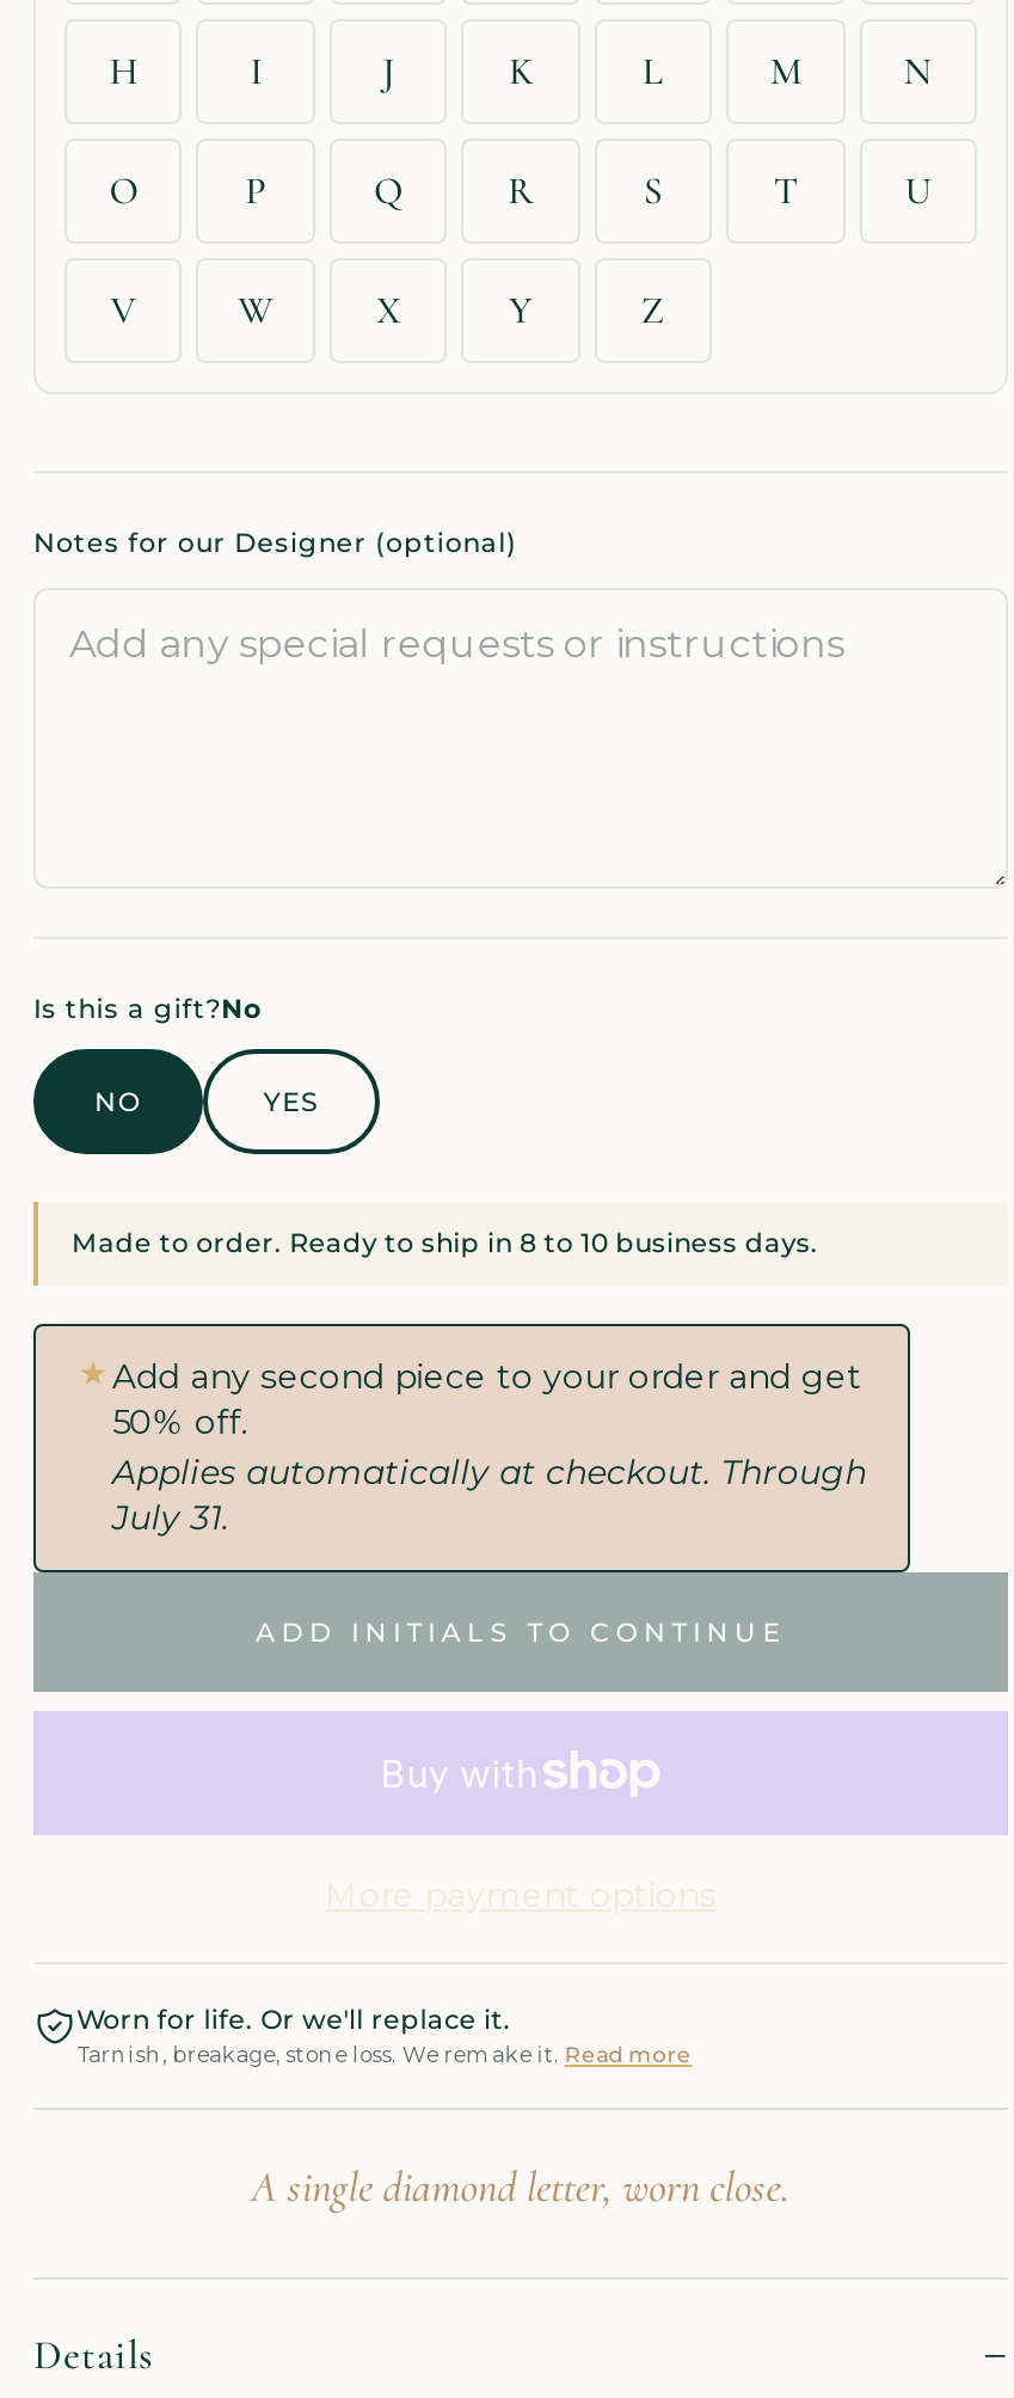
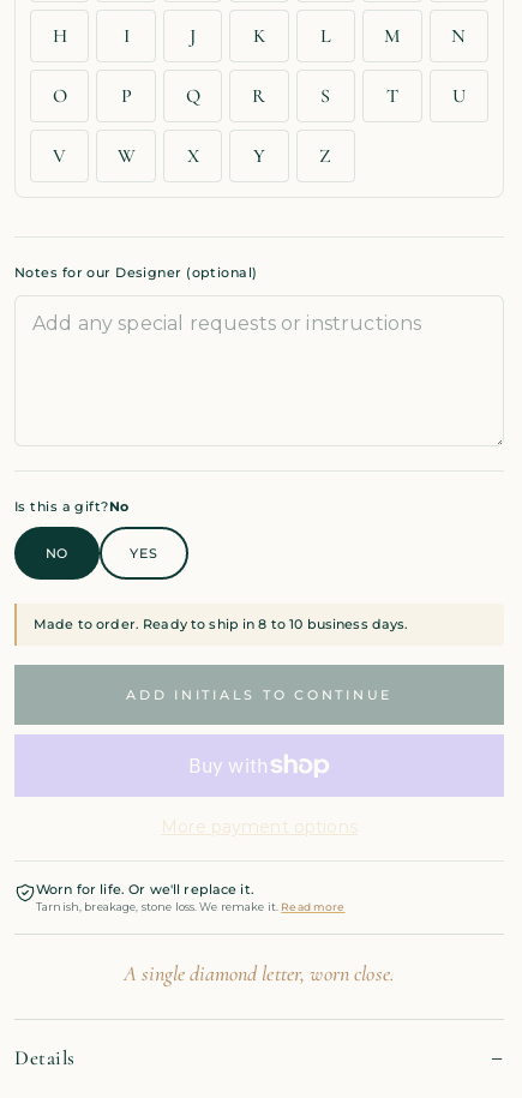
- [image]
- Add any second piece to your order and get
- 50% off.
- Applies automatically at checkout. Through
- July 31.
